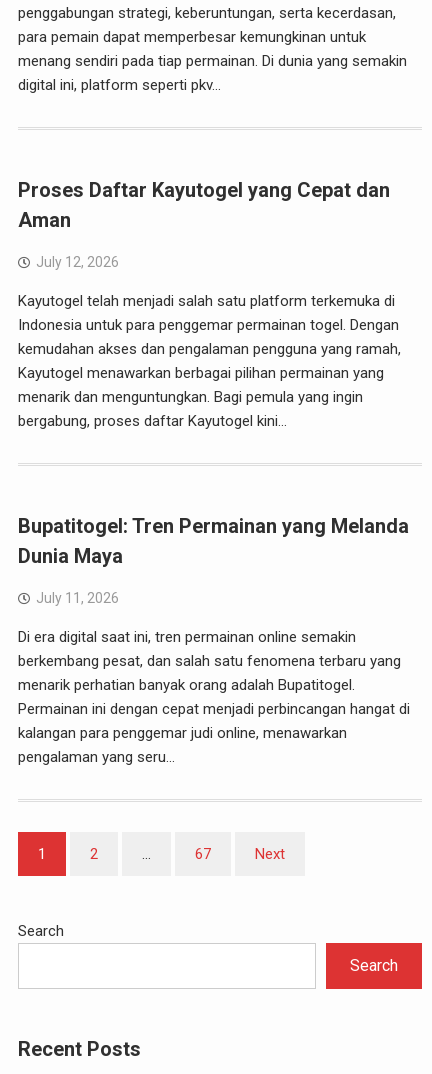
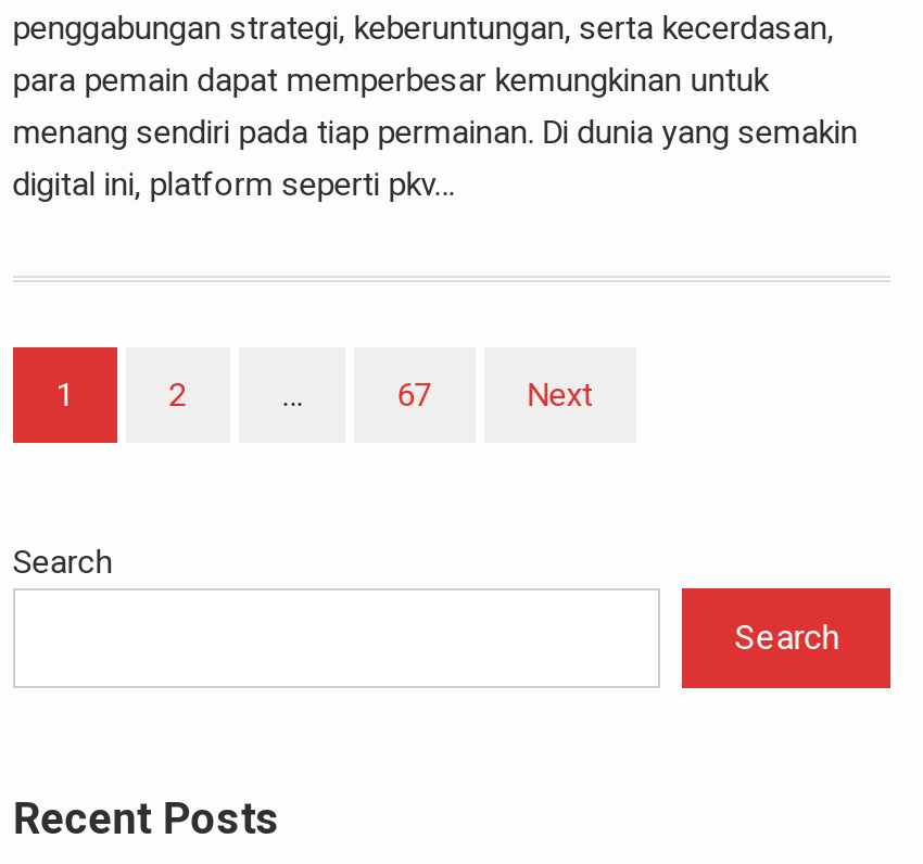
- Proses Daftar Kayutogel yang Cepat dan
- Aman
- July 12, 2026
- Kayutogel telah menjadi salah satu platform terkemuka di
- Indonesia untuk para penggemar permainan togel. Dengan
- kemudahan akses dan pengalaman pengguna yang ramah,
- Kayutogel menawarkan berbagai pilihan permainan yang
- menarik dan menguntungkan. Bagi pemula yang ingin
- bergabung, proses daftar Kayutogel kini…

- Bupatitogel: Tren Permainan yang Melanda
- Dunia Maya
- July 11, 2026
- Di era digital saat ini, tren permainan online semakin
- berkembang pesat, dan salah satu fenomena terbaru yang
- menarik perhatian banyak orang adalah Bupatitogel.
- Permainan ini dengan cepat menjadi perbincangan hangat di
- kalangan para penggemar judi online, menawarkan
- pengalaman yang seru…
